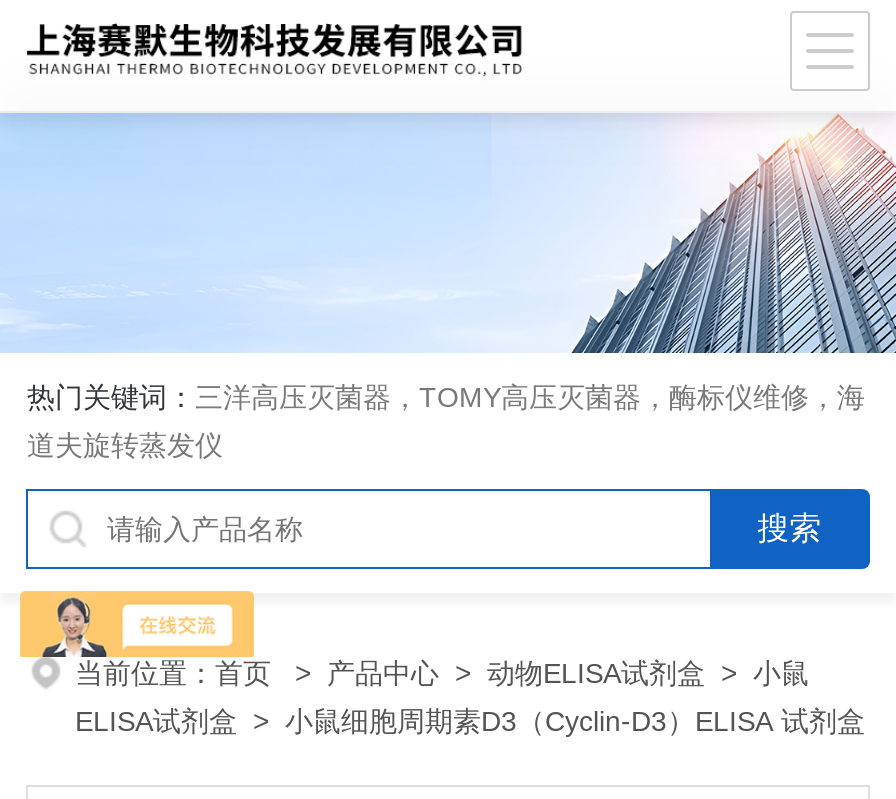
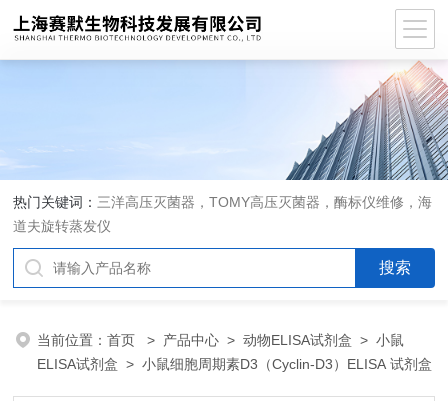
- [image]
